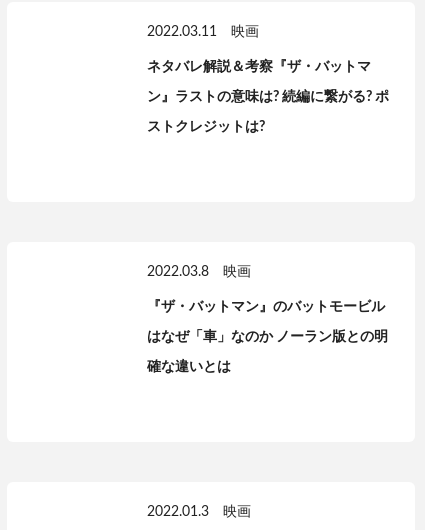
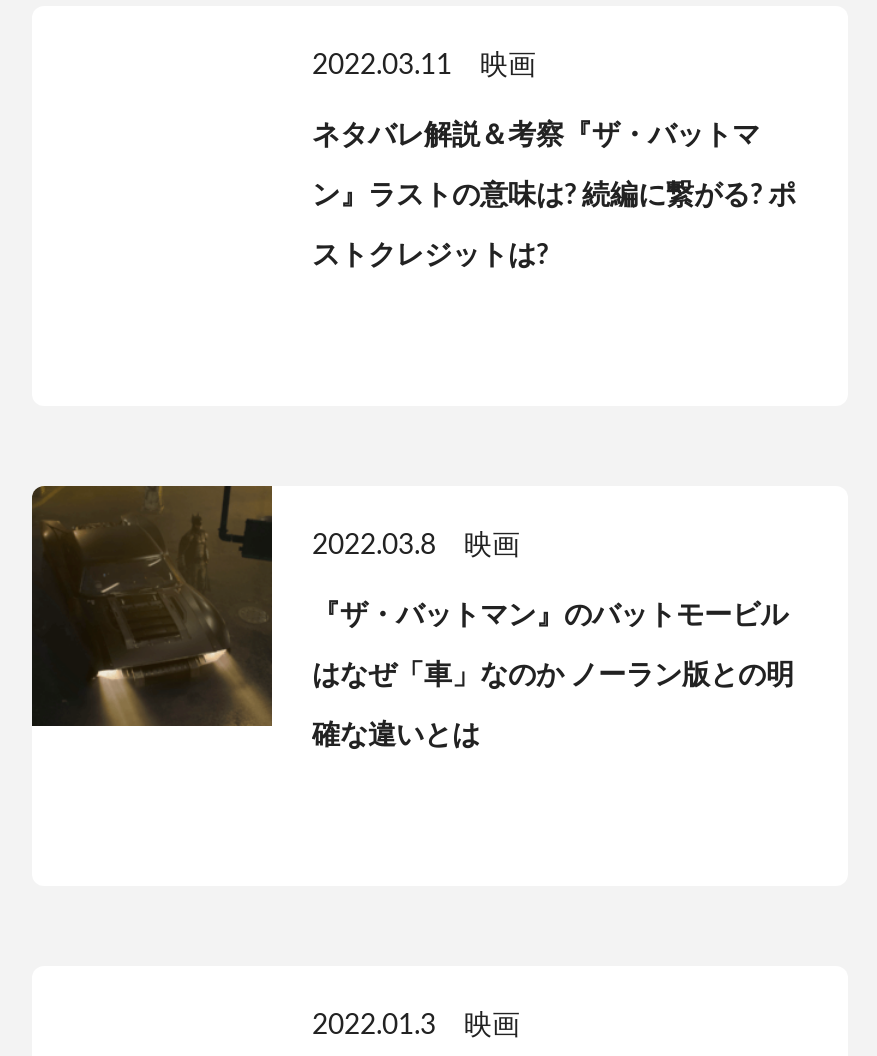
+ [image]
